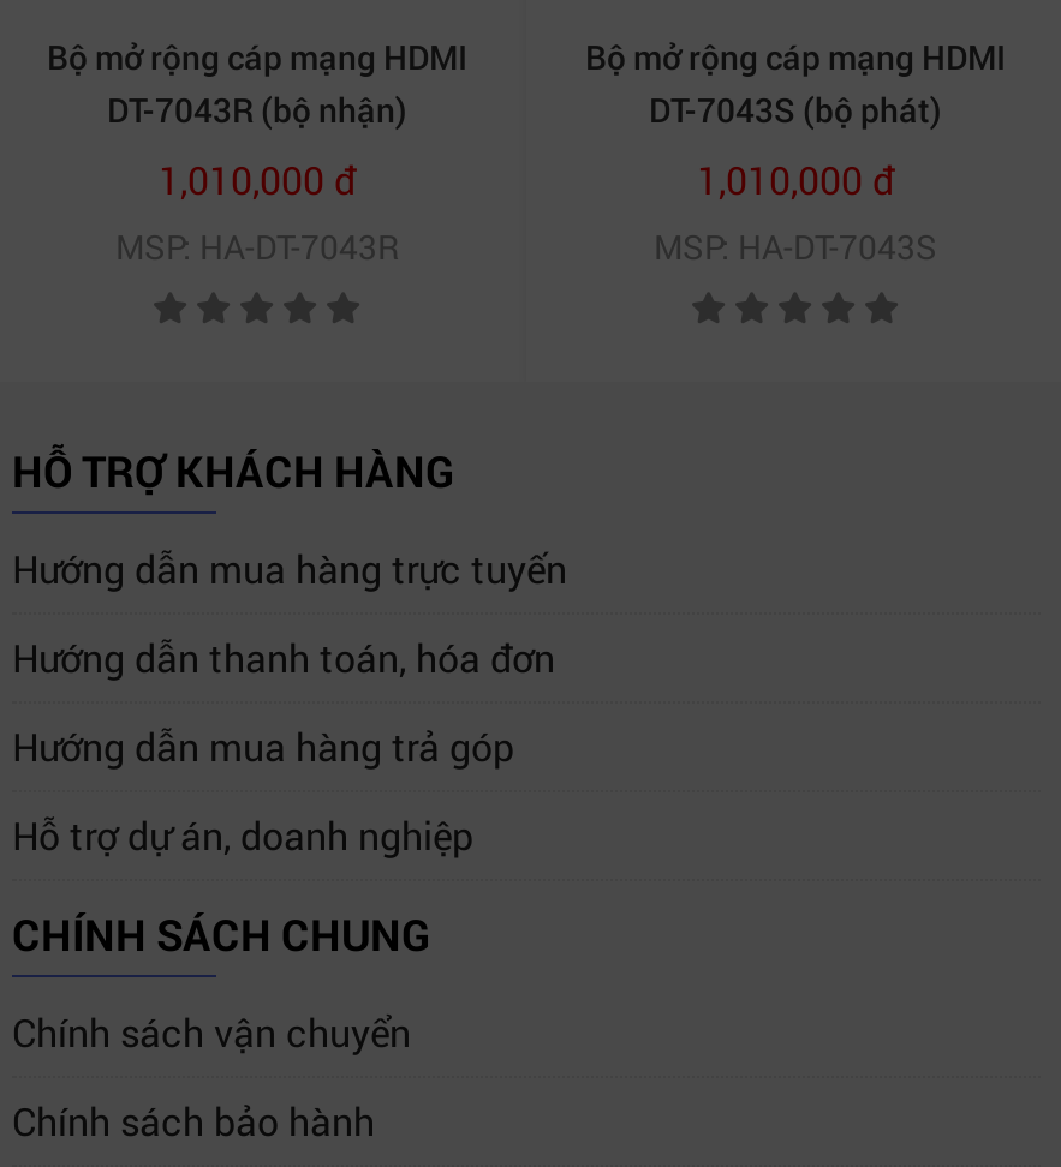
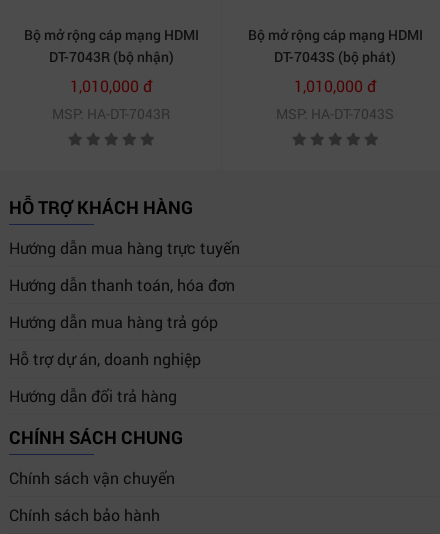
+ Hướng dẫn đổi trả hàng
